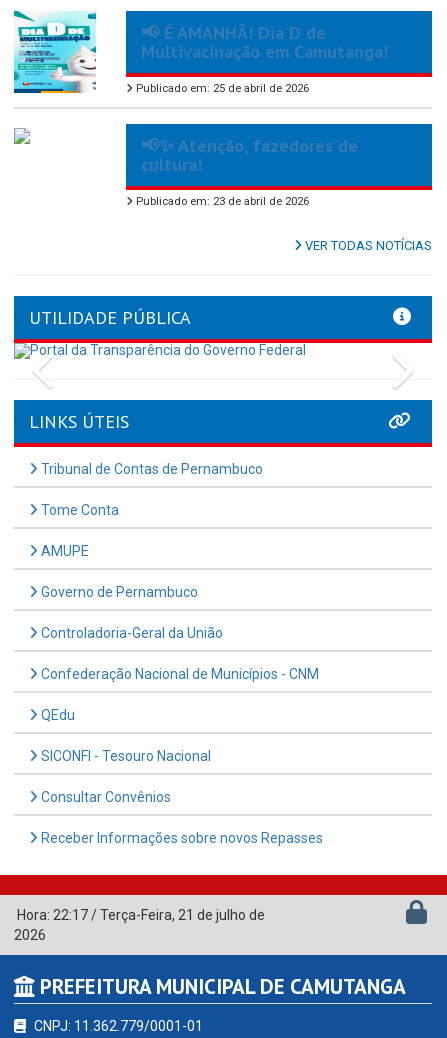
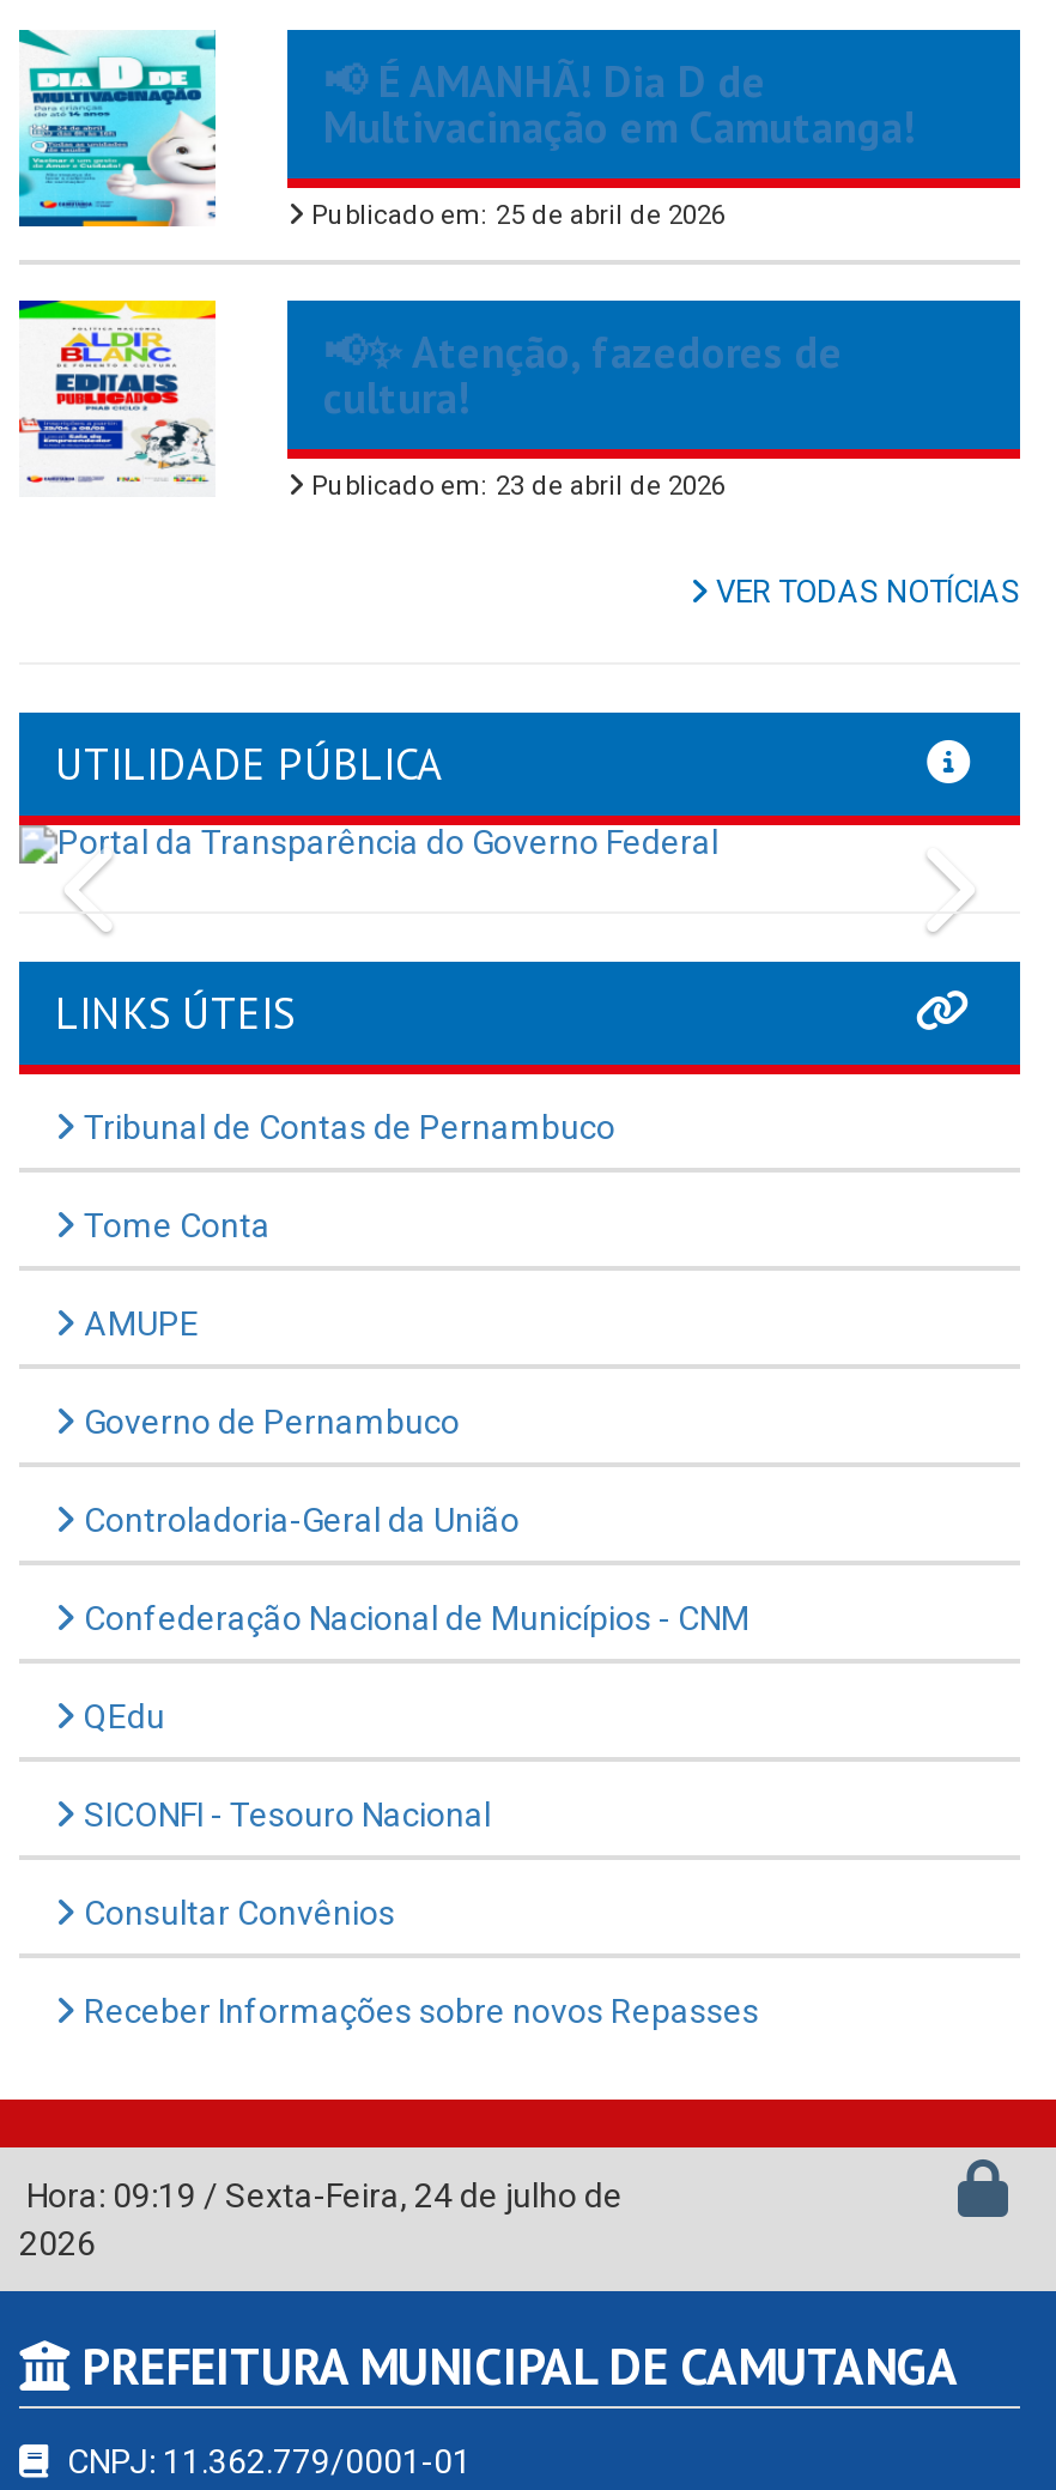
+ [image]

- Hora: 22:17 / Terça-Feira, 21 de julho de
+ Hora: 09:19 / Sexta-Feira, 24 de julho de
